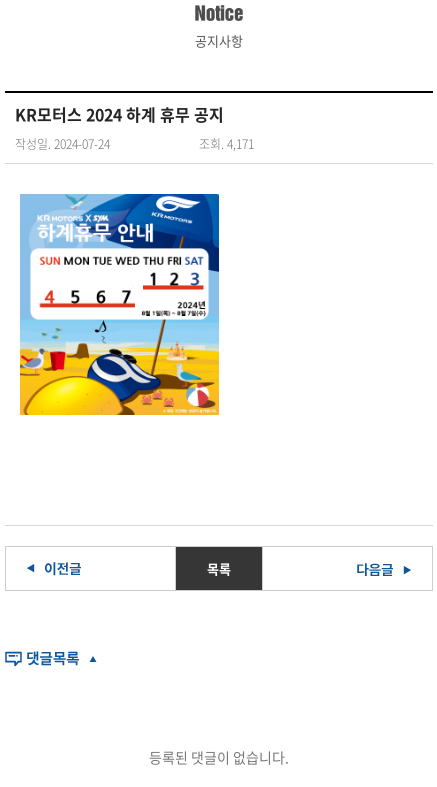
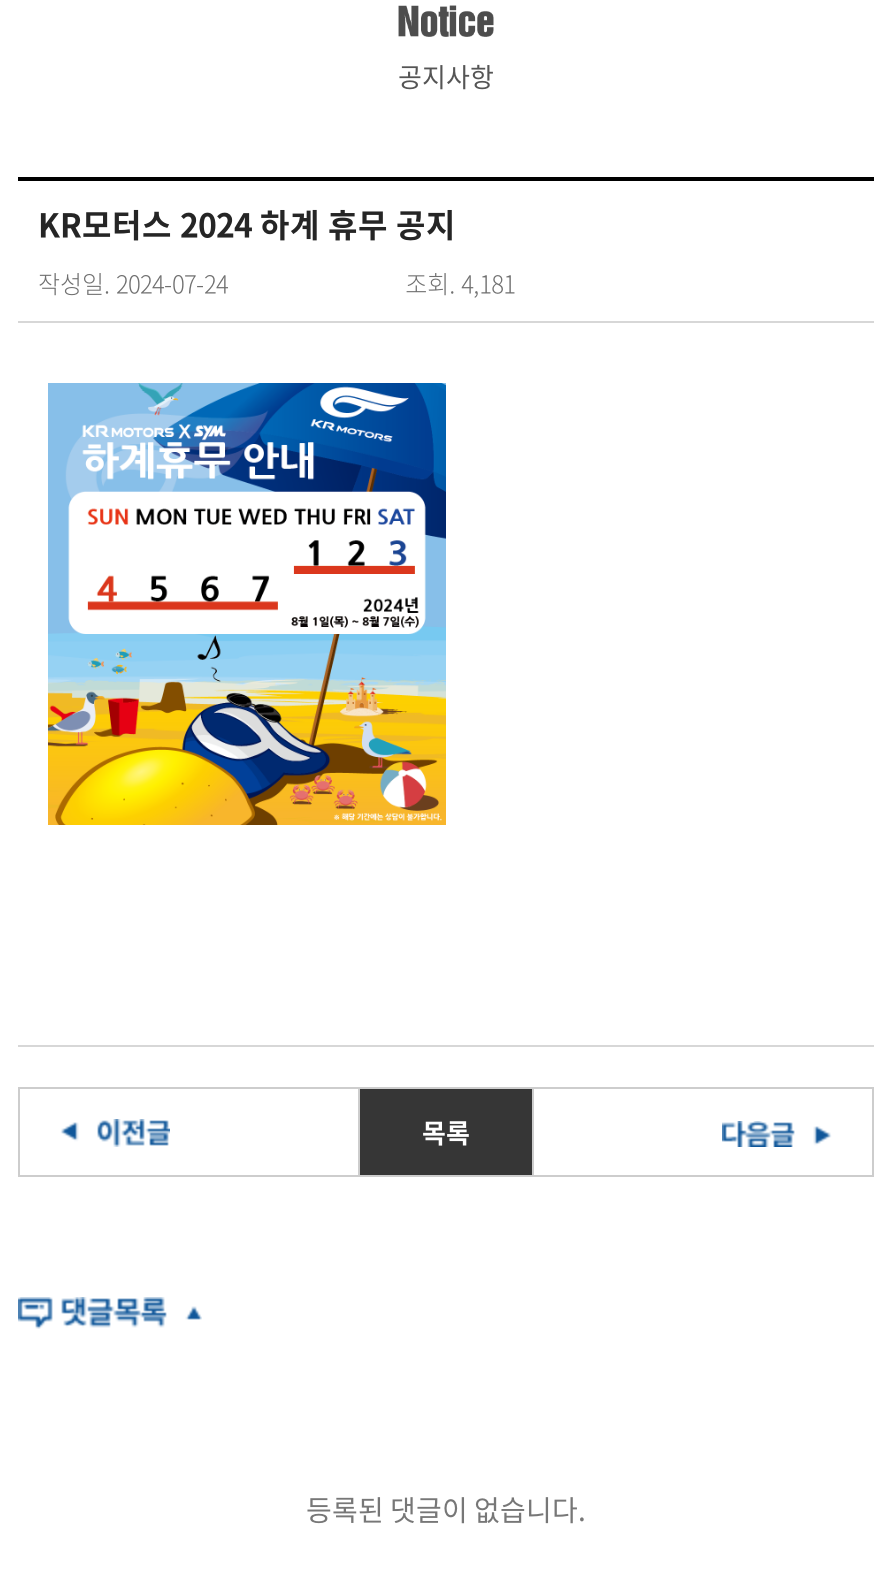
- 조회. 4,171
+ 조회. 4,181
